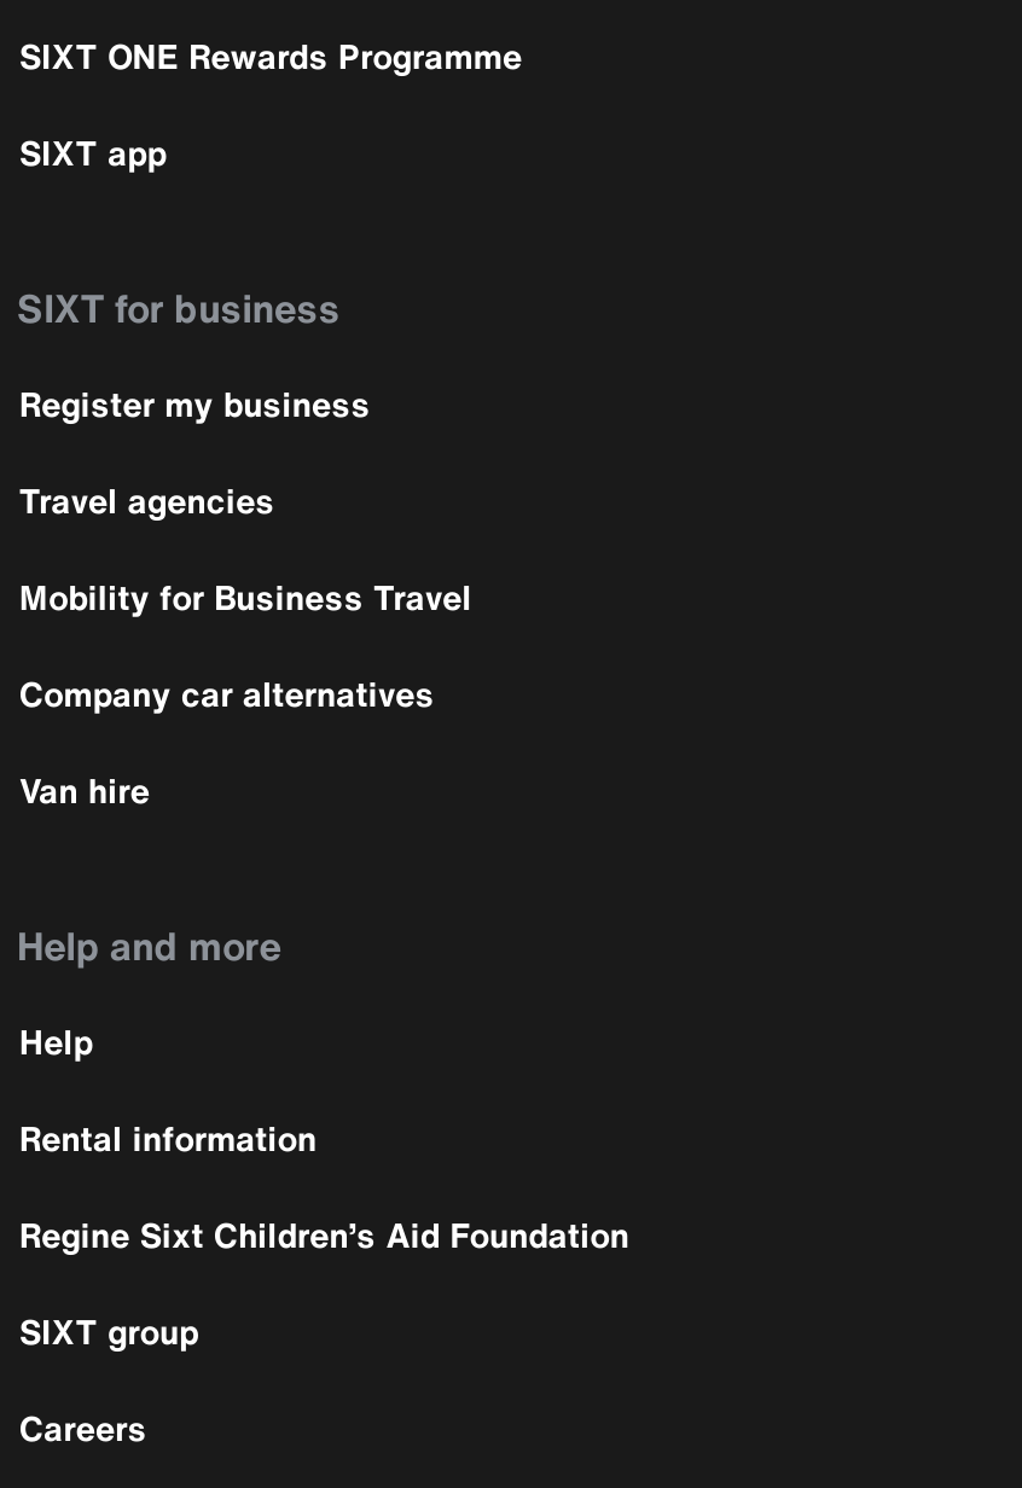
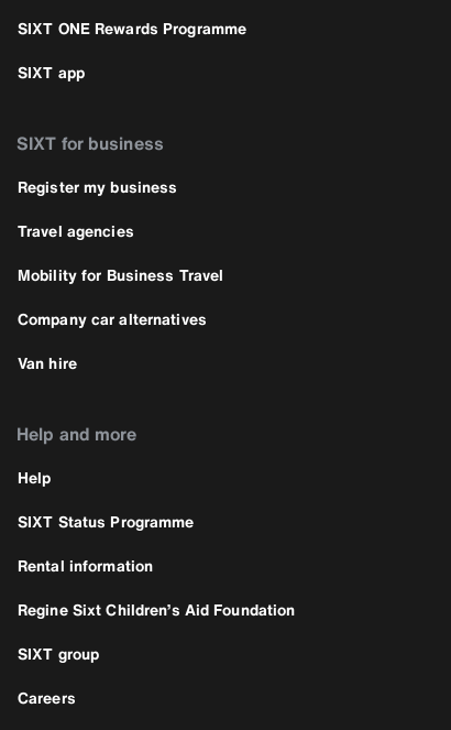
+ SIXT Status Programme
